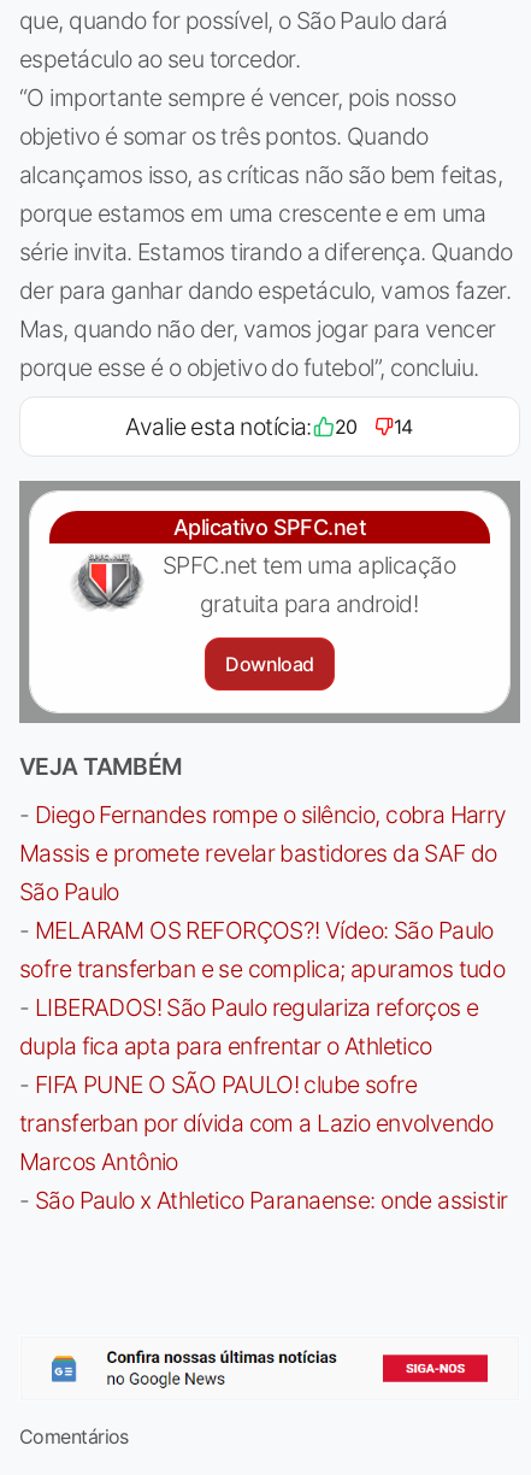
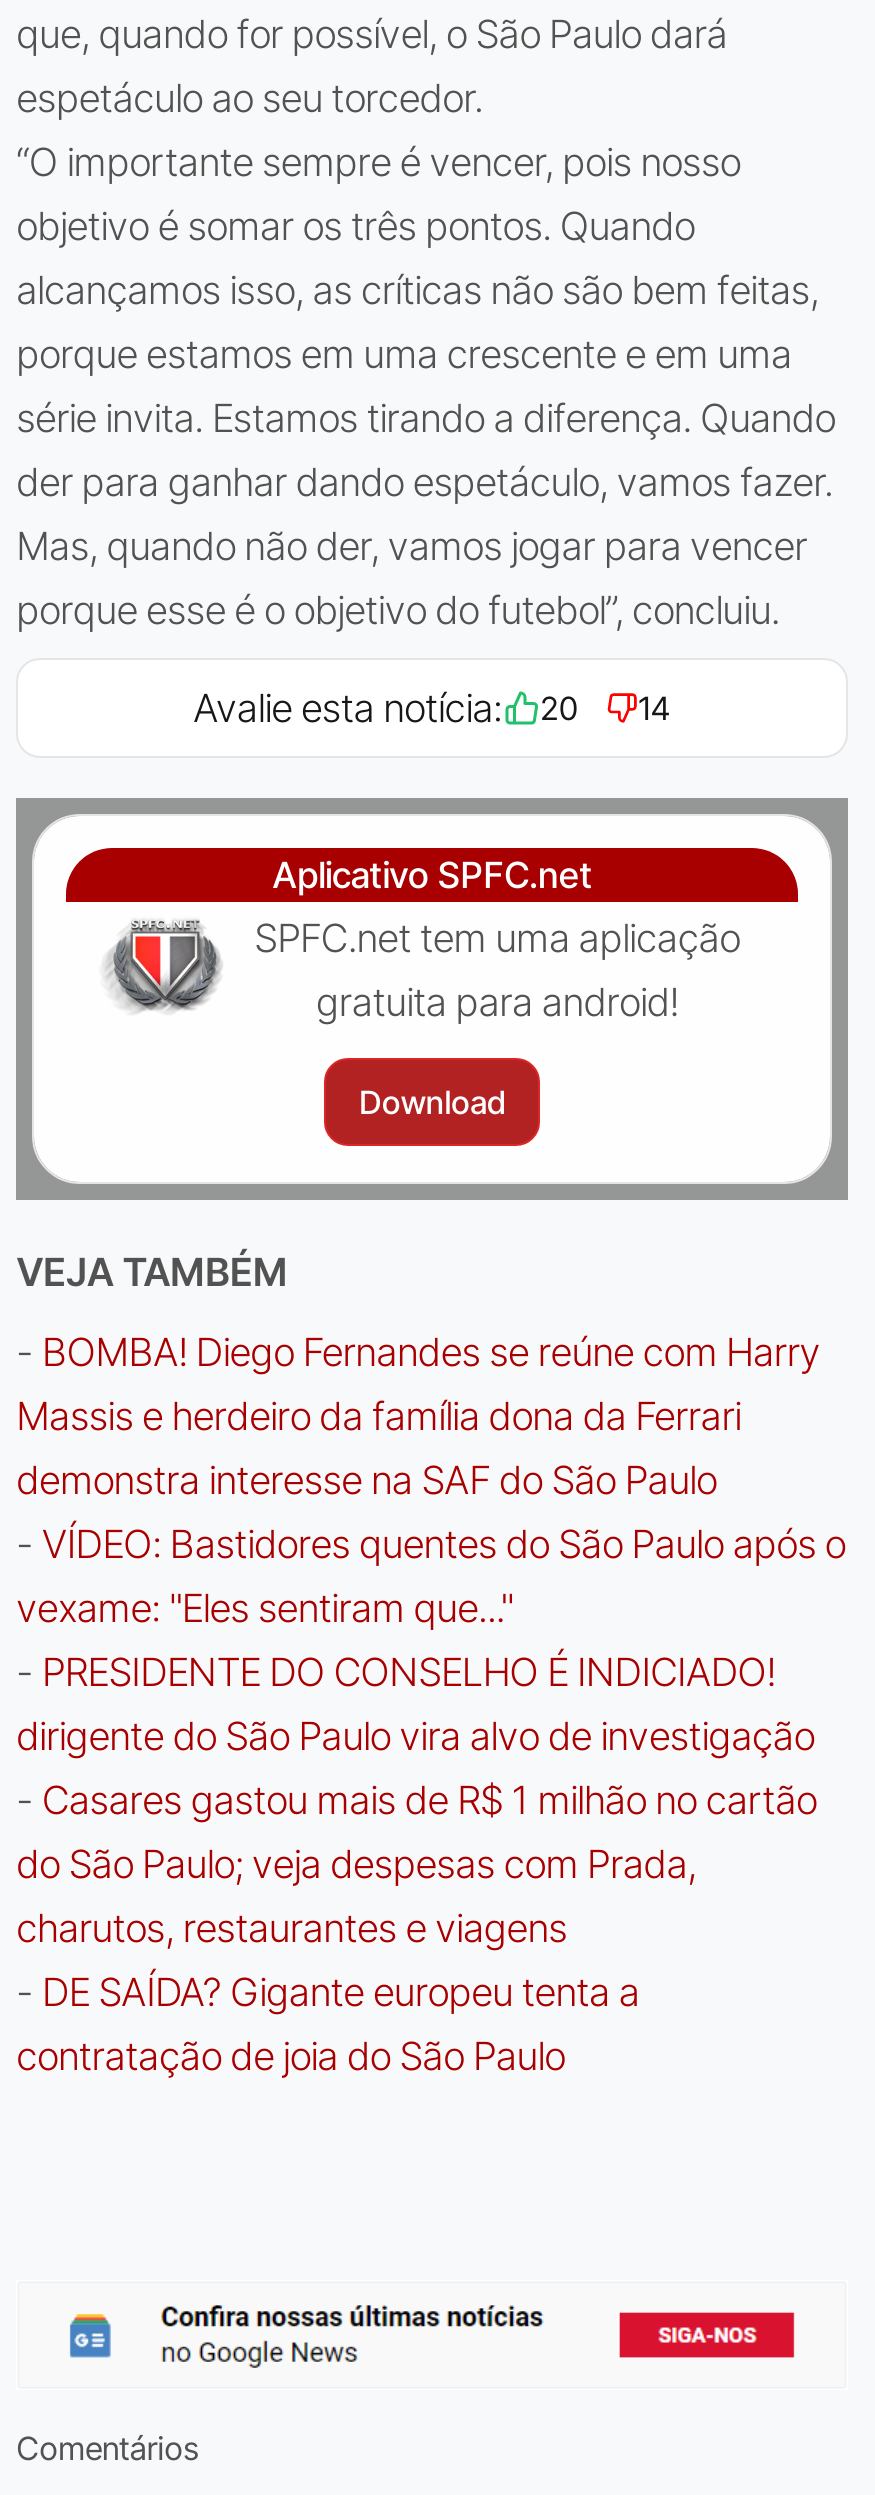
- - Diego Fernandes rompe o silêncio, cobra Harry
- Massis e promete revelar bastidores da SAF do
- São Paulo
- - MELARAM OS REFORÇOS?! Vídeo: São Paulo
- sofre transferban e se complica; apuramos tudo
- - LIBERADOS! São Paulo regulariza reforços e
- dupla fica apta para enfrentar o Athletico
- - FIFA PUNE O SÃO PAULO! clube sofre
- transferban por dívida com a Lazio envolvendo
- Marcos Antônio
- - São Paulo x Athletico Paranaense: onde assistir
+ - BOMBA! Diego Fernandes se reúne com Harry
+ Massis e herdeiro da família dona da Ferrari
+ demonstra interesse na SAF do São Paulo
+ - VÍDEO: Bastidores quentes do São Paulo após o
+ vexame: "Eles sentiram que..."
+ - PRESIDENTE DO CONSELHO É INDICIADO!
+ dirigente do São Paulo vira alvo de investigação
+ - Casares gastou mais de R$ 1 milhão no cartão
+ do São Paulo; veja despesas com Prada,
+ charutos, restaurantes e viagens
+ - DE SAÍDA? Gigante europeu tenta a
+ contratação de joia do São Paulo
